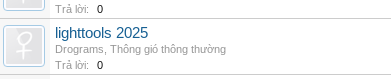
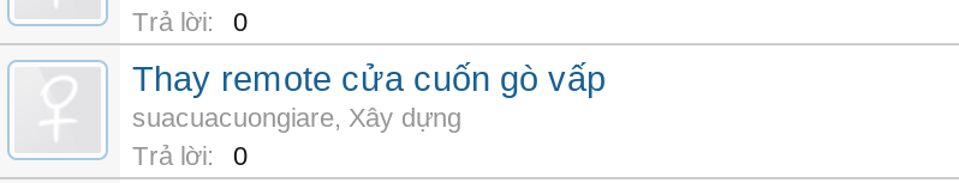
- lighttools 2025
- Drograms, Thông gió thông thường
+ Thay remote cửa cuốn gò vấp
+ suacuacuongiare, Xây dựng
